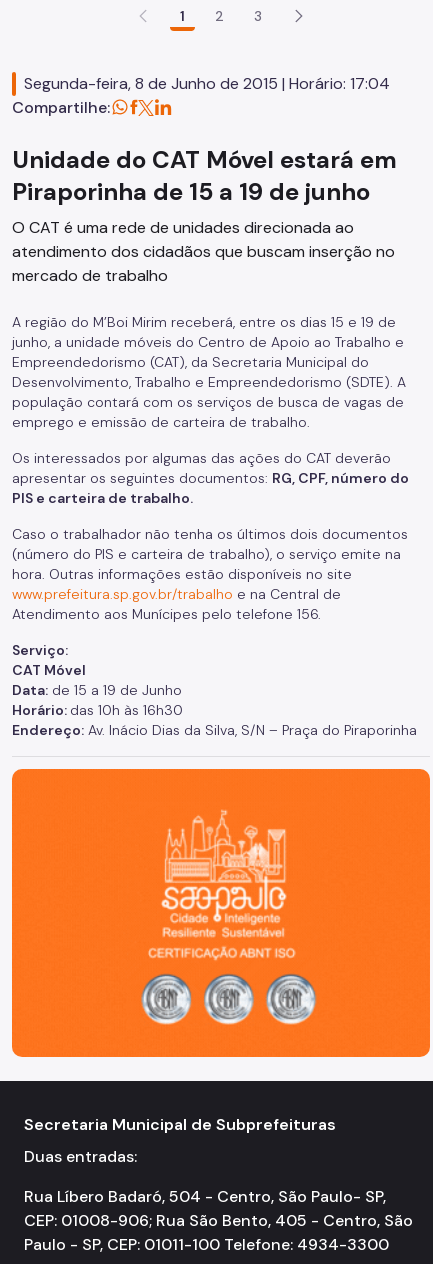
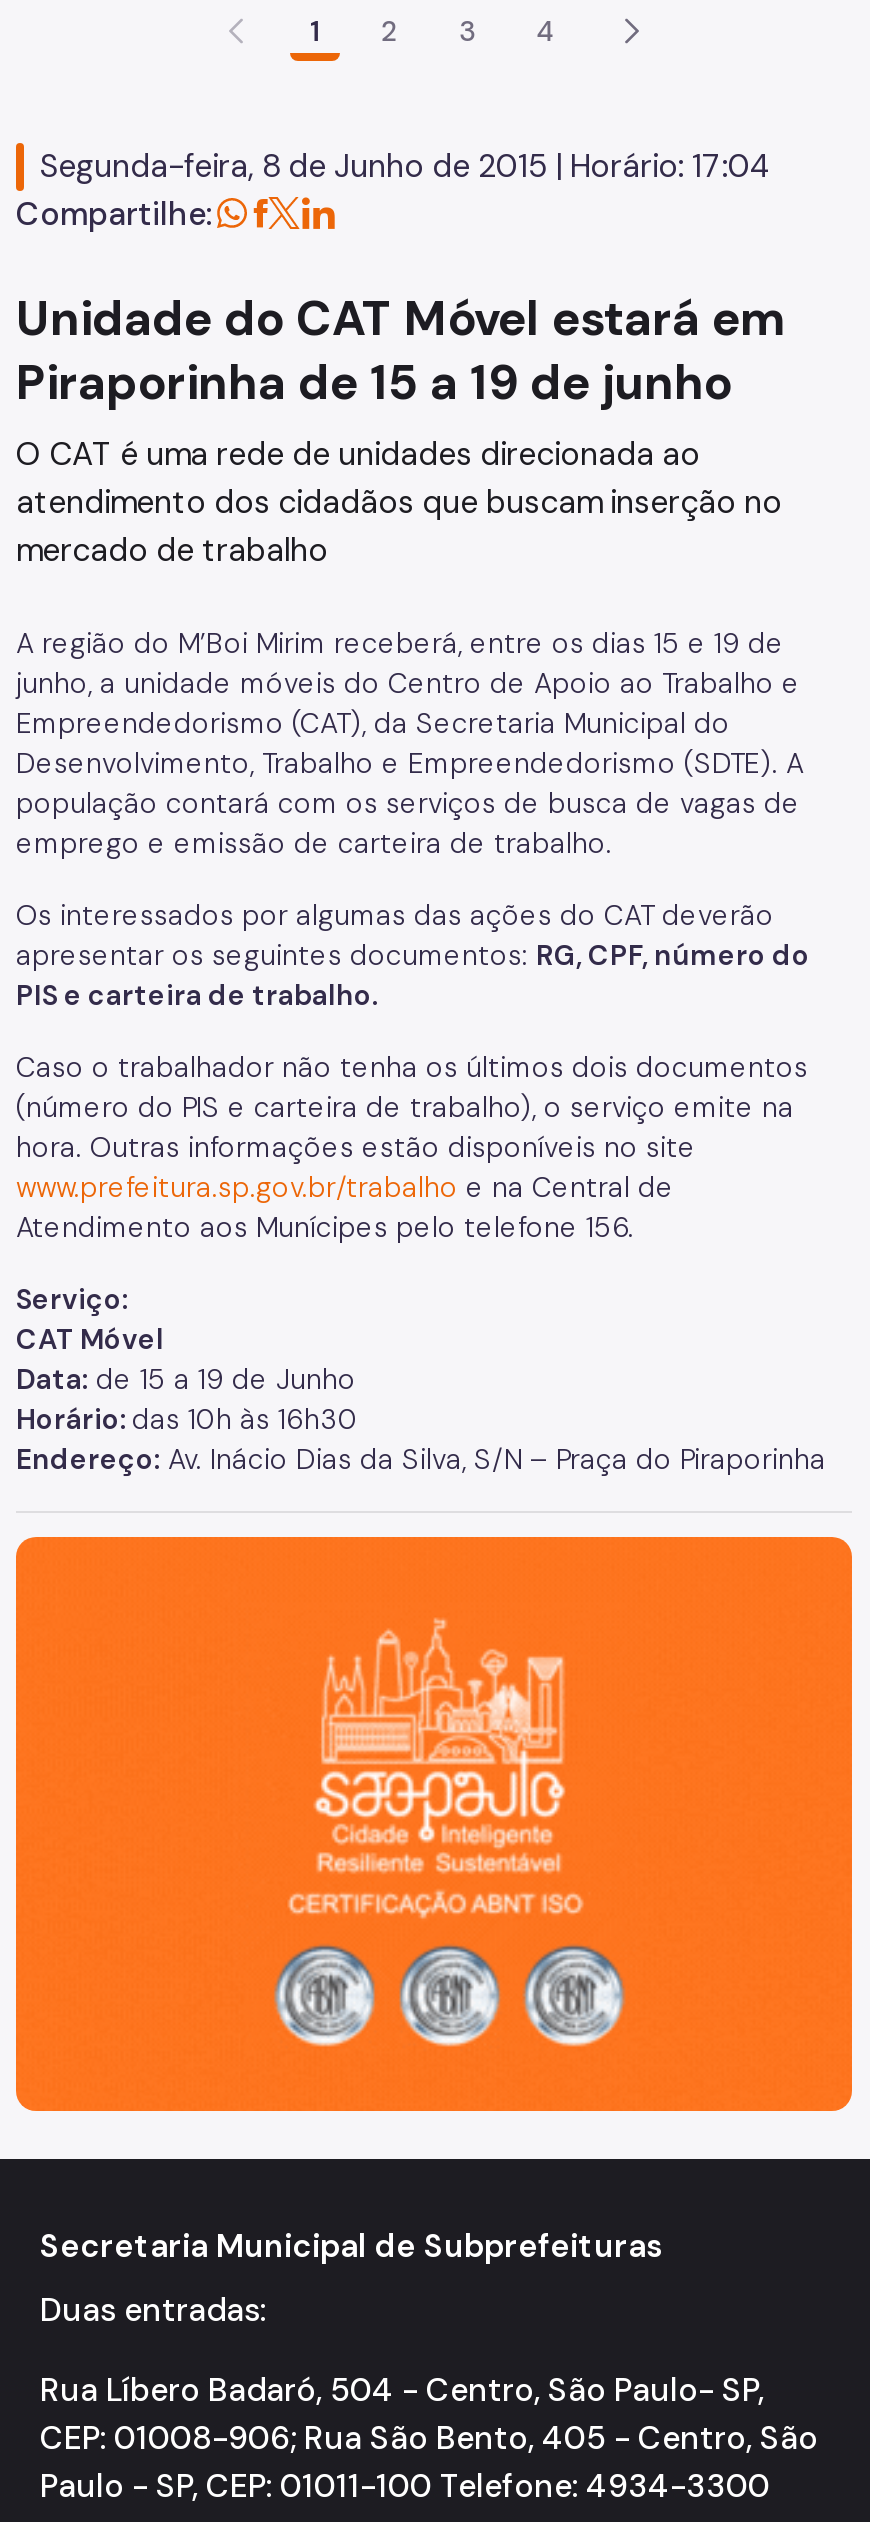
+ 4
